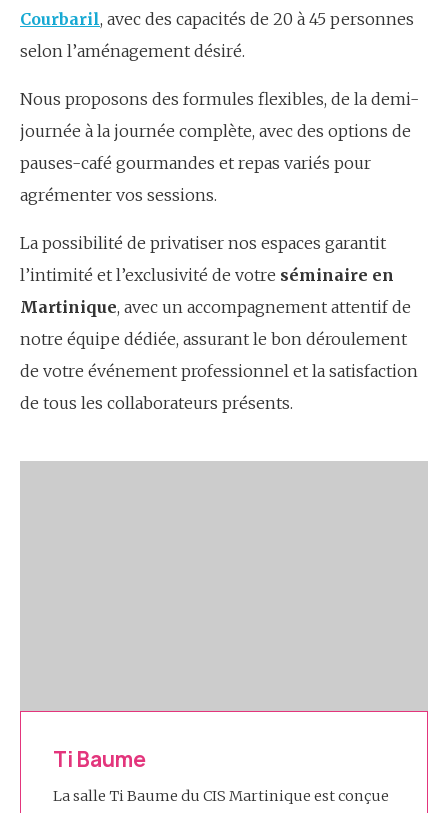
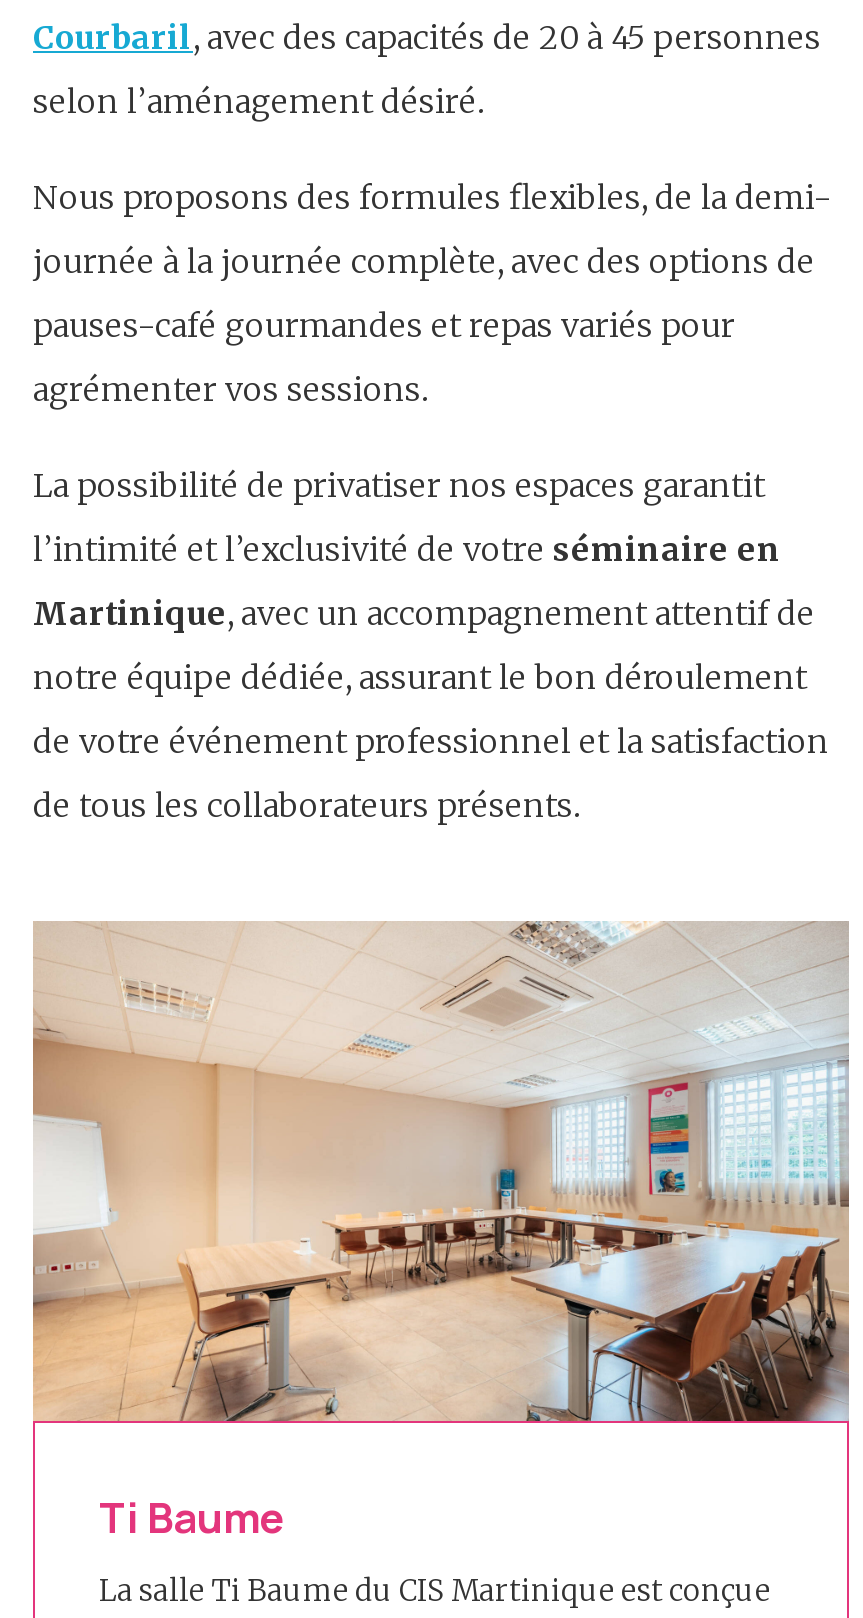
+ [image]
